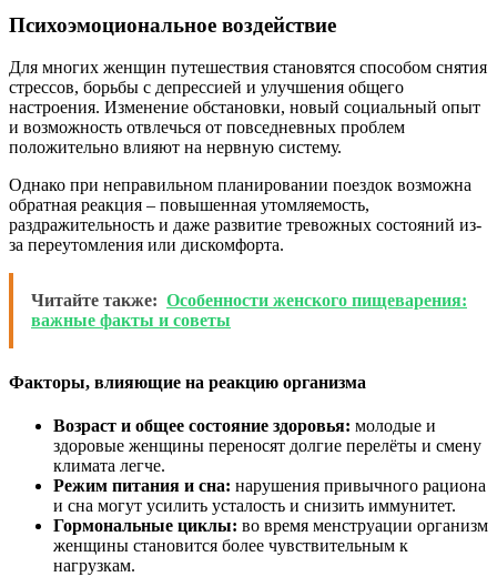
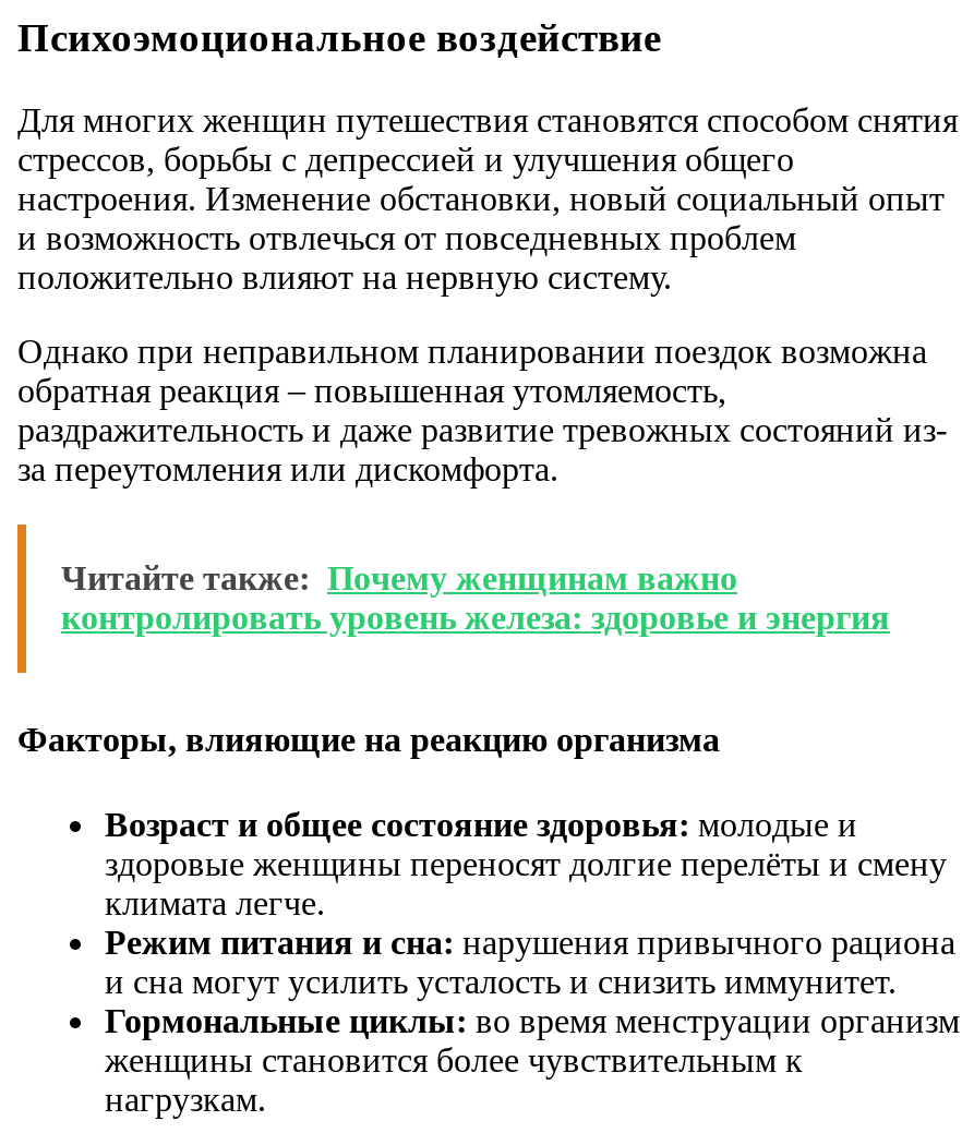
- Читайте также: Особенности женского пищеварения:
- важные факты и советы
+ Читайте также: Почему женщинам важно
+ контролировать уровень железа: здоровье и энергия
